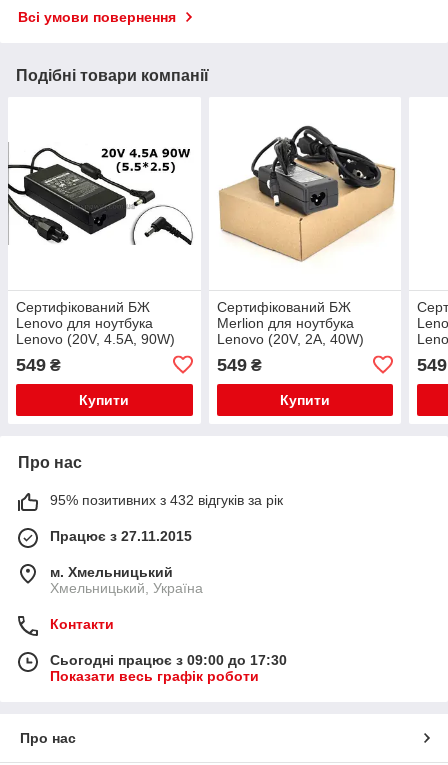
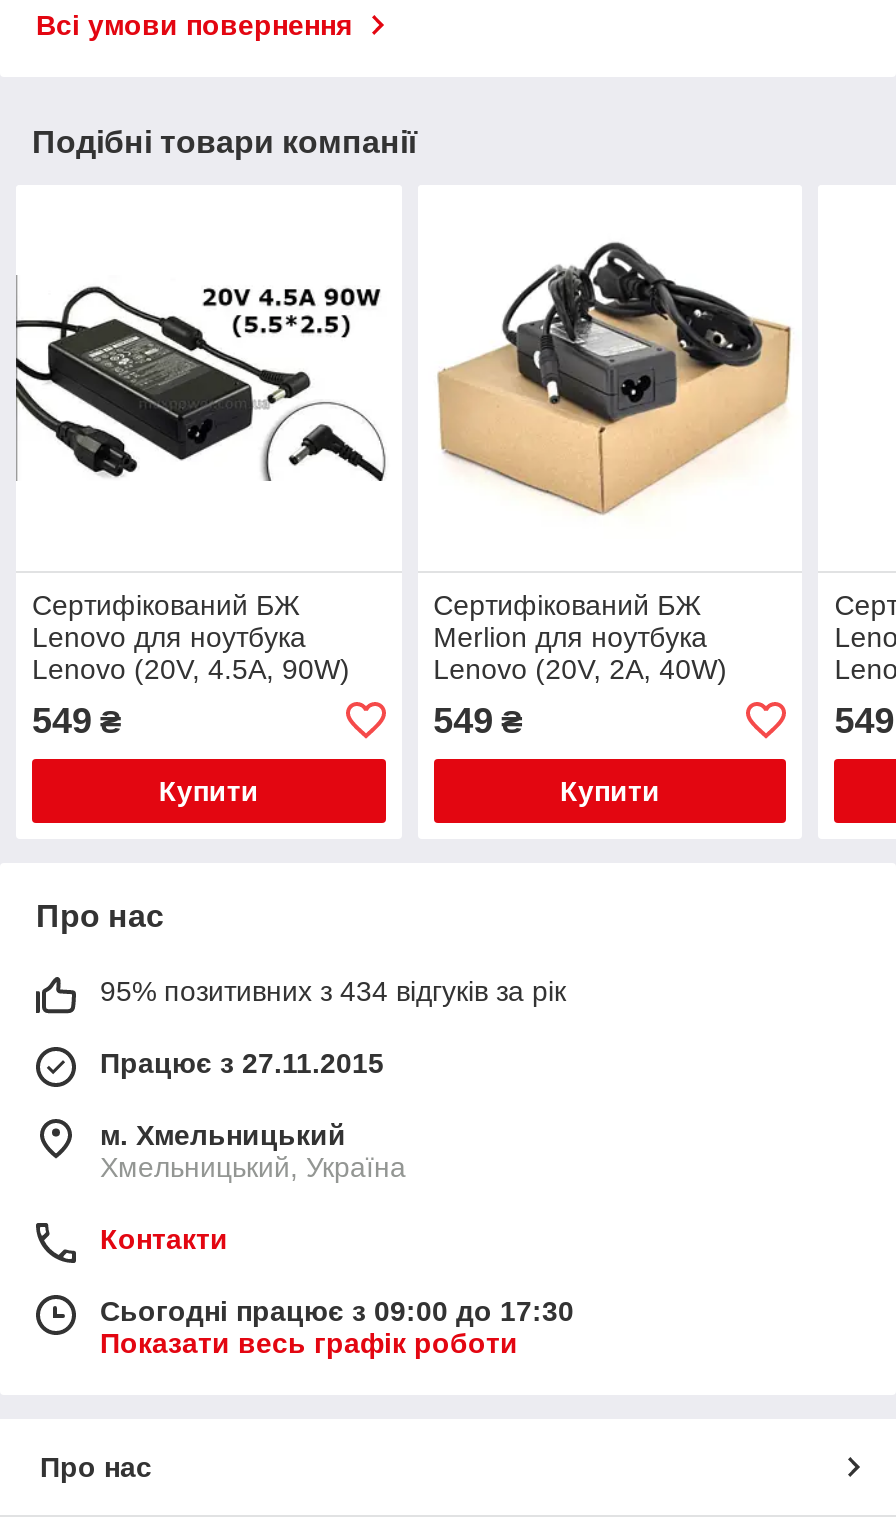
- 95% позитивних з 432 відгуків за рік
+ 95% позитивних з 434 відгуків за рік
